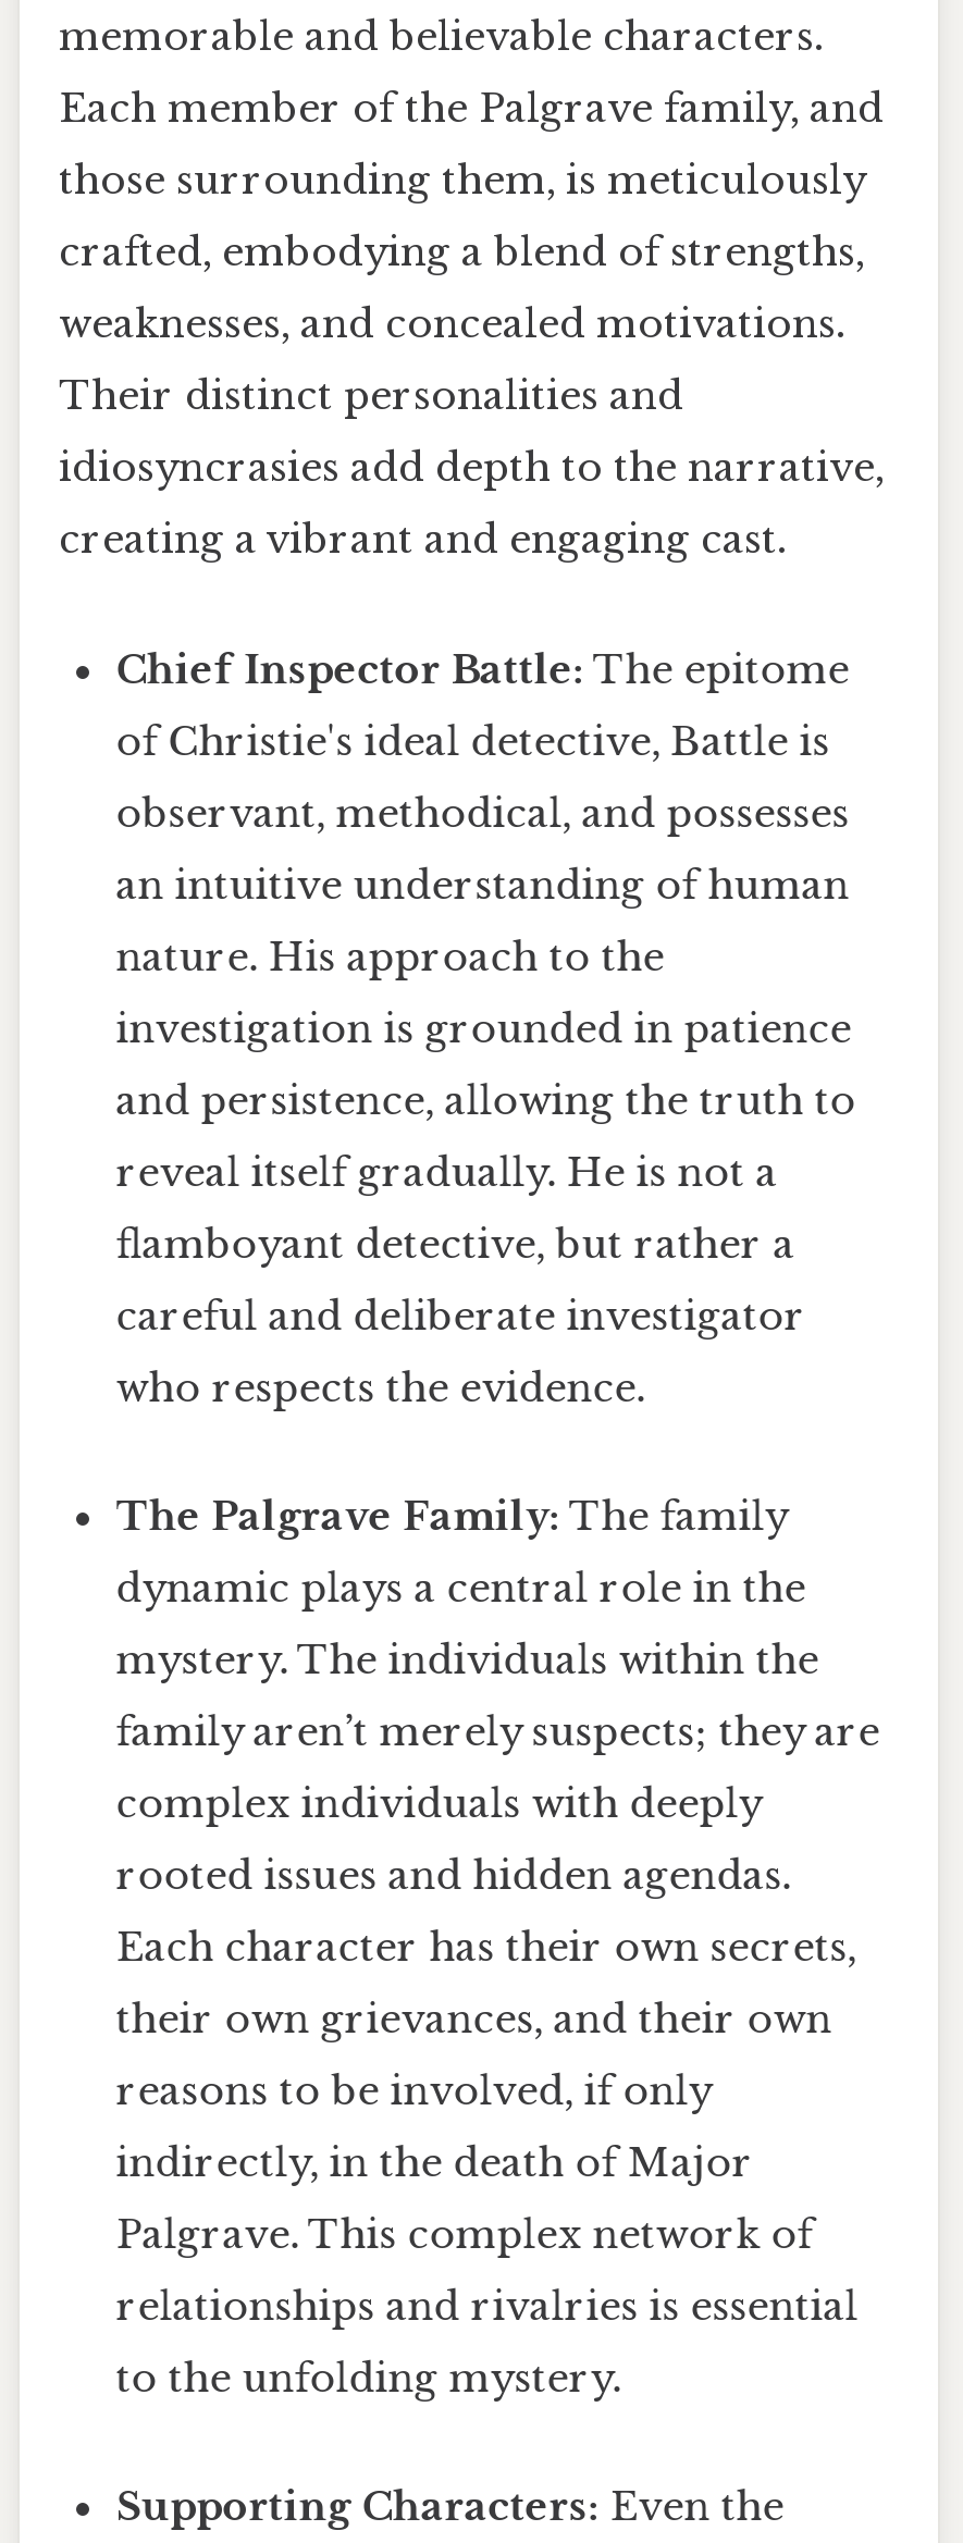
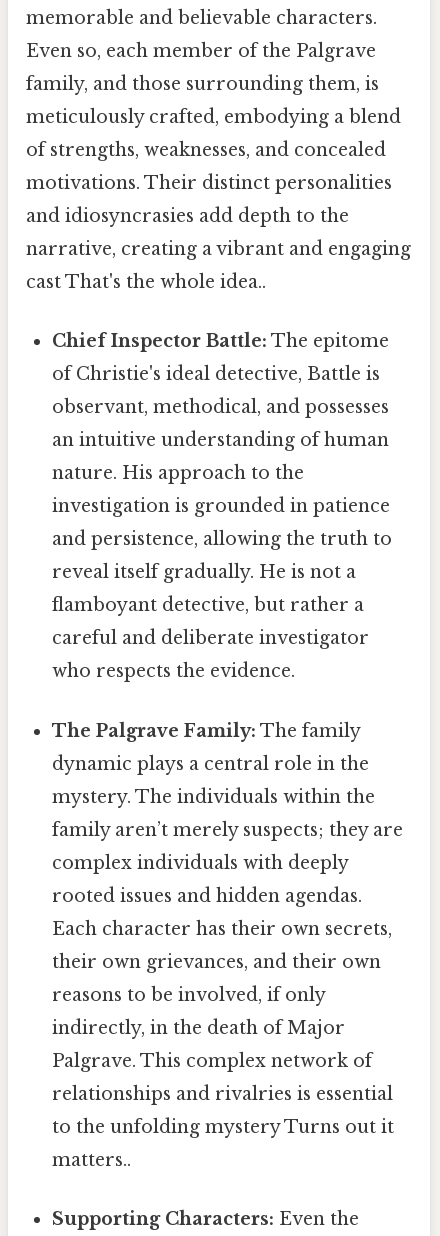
- Each member of the Palgrave family, and
- those surrounding them, is meticulously
- crafted, embodying a blend of strengths,
- weaknesses, and concealed motivations.
- Their distinct personalities and
- idiosyncrasies add depth to the narrative,
- creating a vibrant and engaging cast.
+ Even so, each member of the Palgrave
+ family, and those surrounding them, is
+ meticulously crafted, embodying a blend
+ of strengths, weaknesses, and concealed
+ motivations. Their distinct personalities
+ and idiosyncrasies add depth to the
+ narrative, creating a vibrant and engaging
+ cast That's the whole idea..

- to the unfolding mystery.
+ to the unfolding mystery Turns out it
+ matters..
